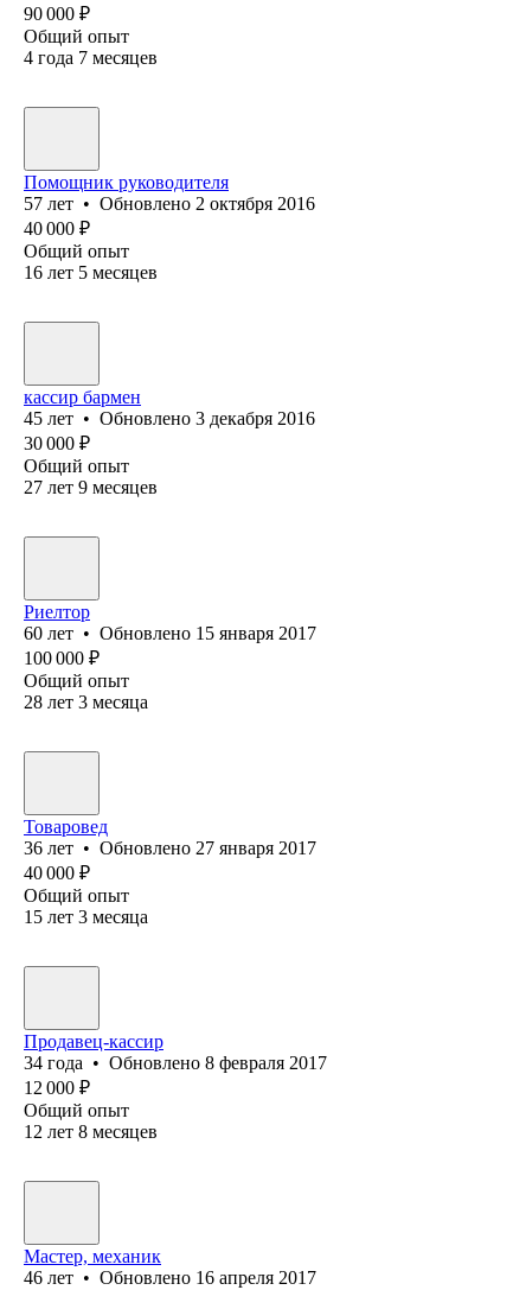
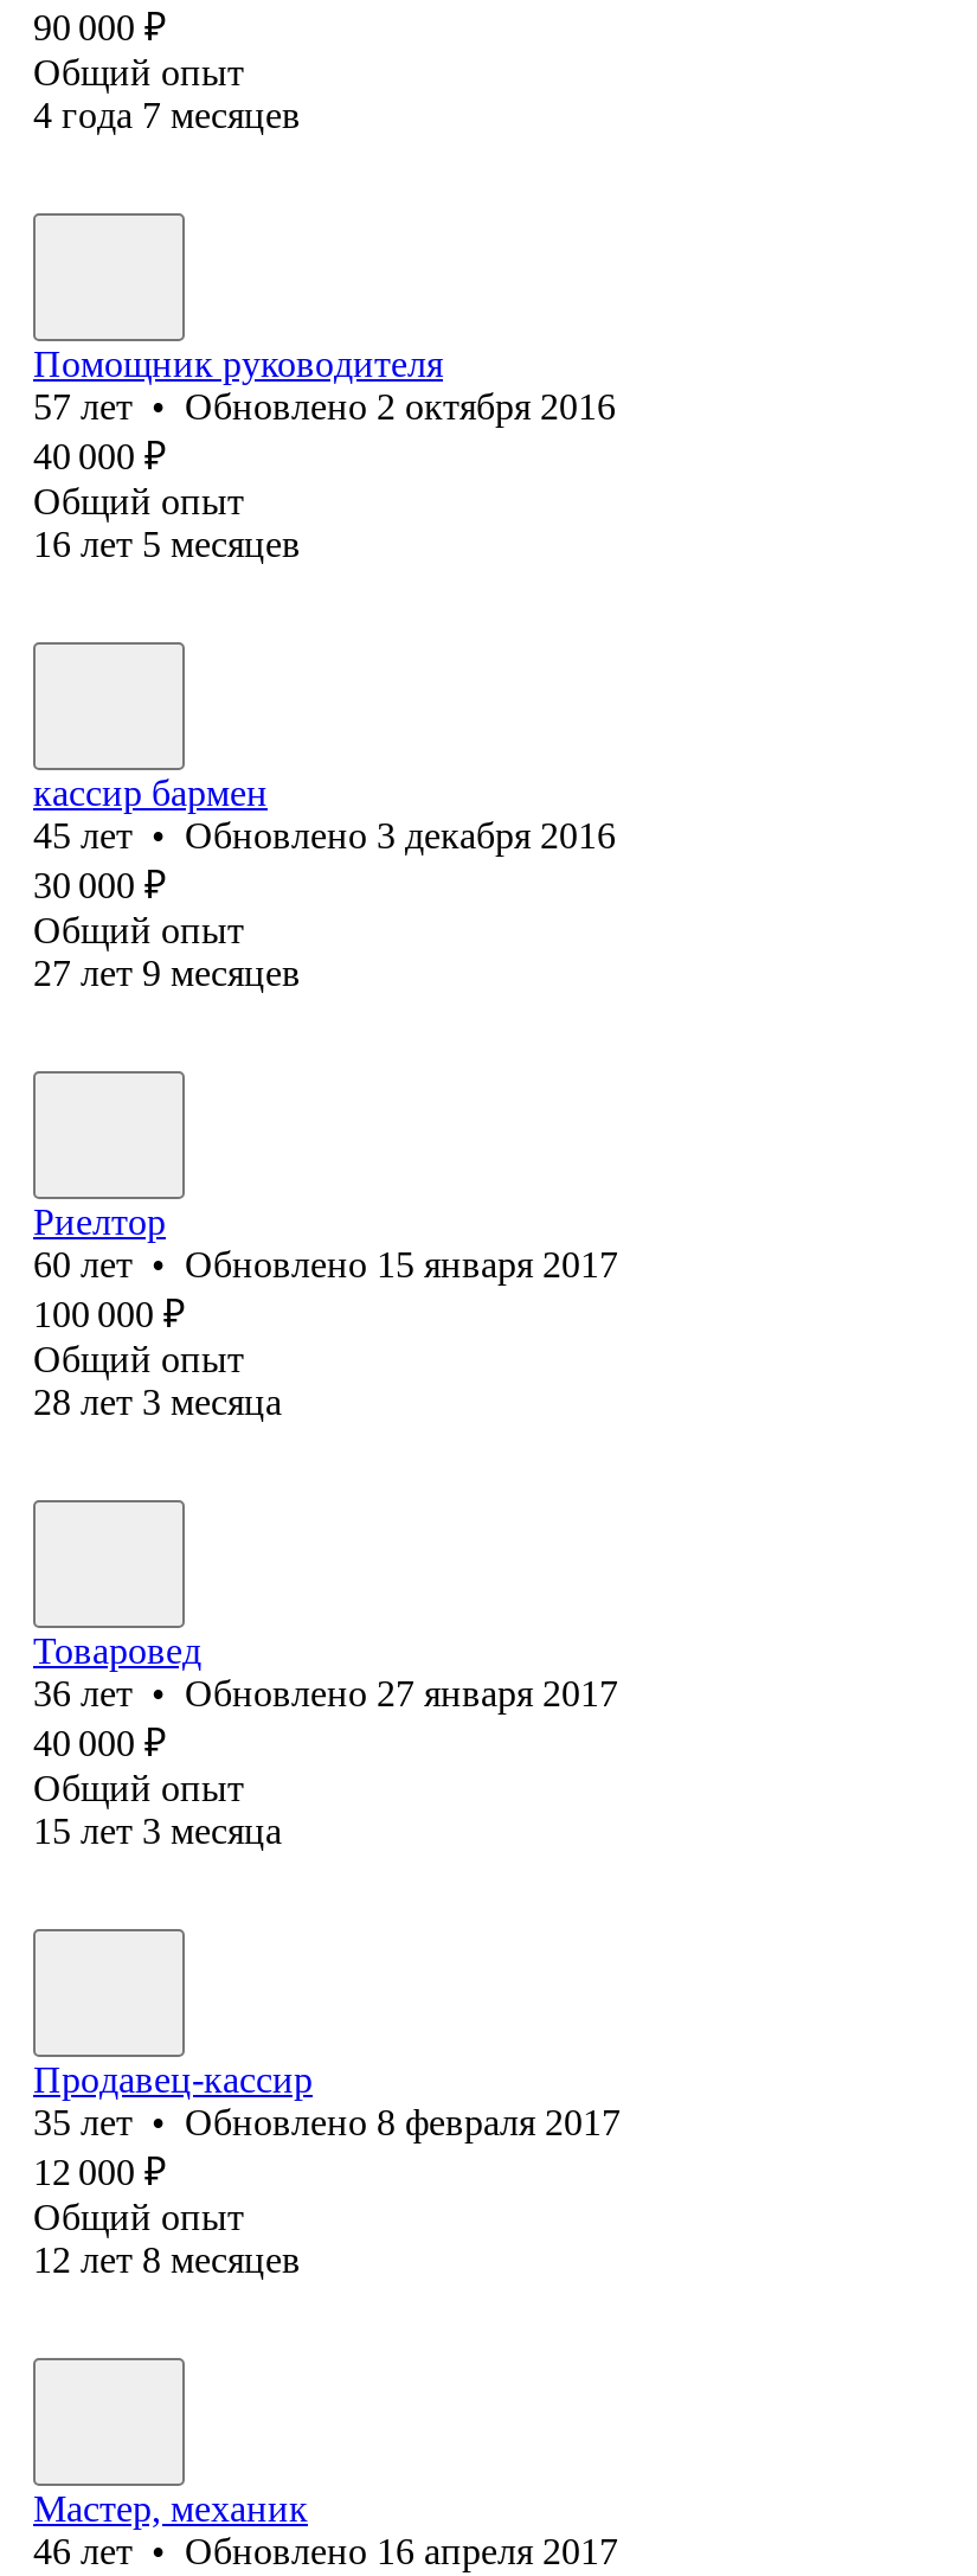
- 34 года • Обновлено 8 февраля 2017
+ 35 лет • Обновлено 8 февраля 2017
